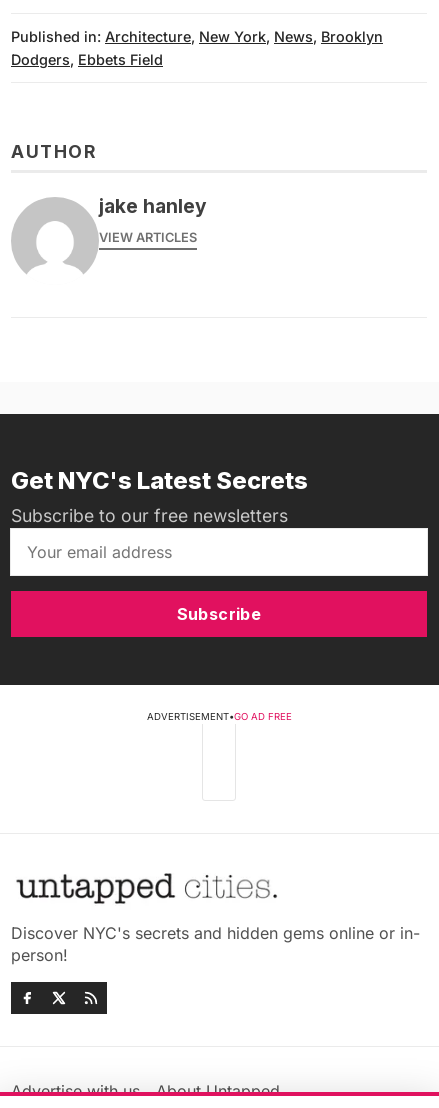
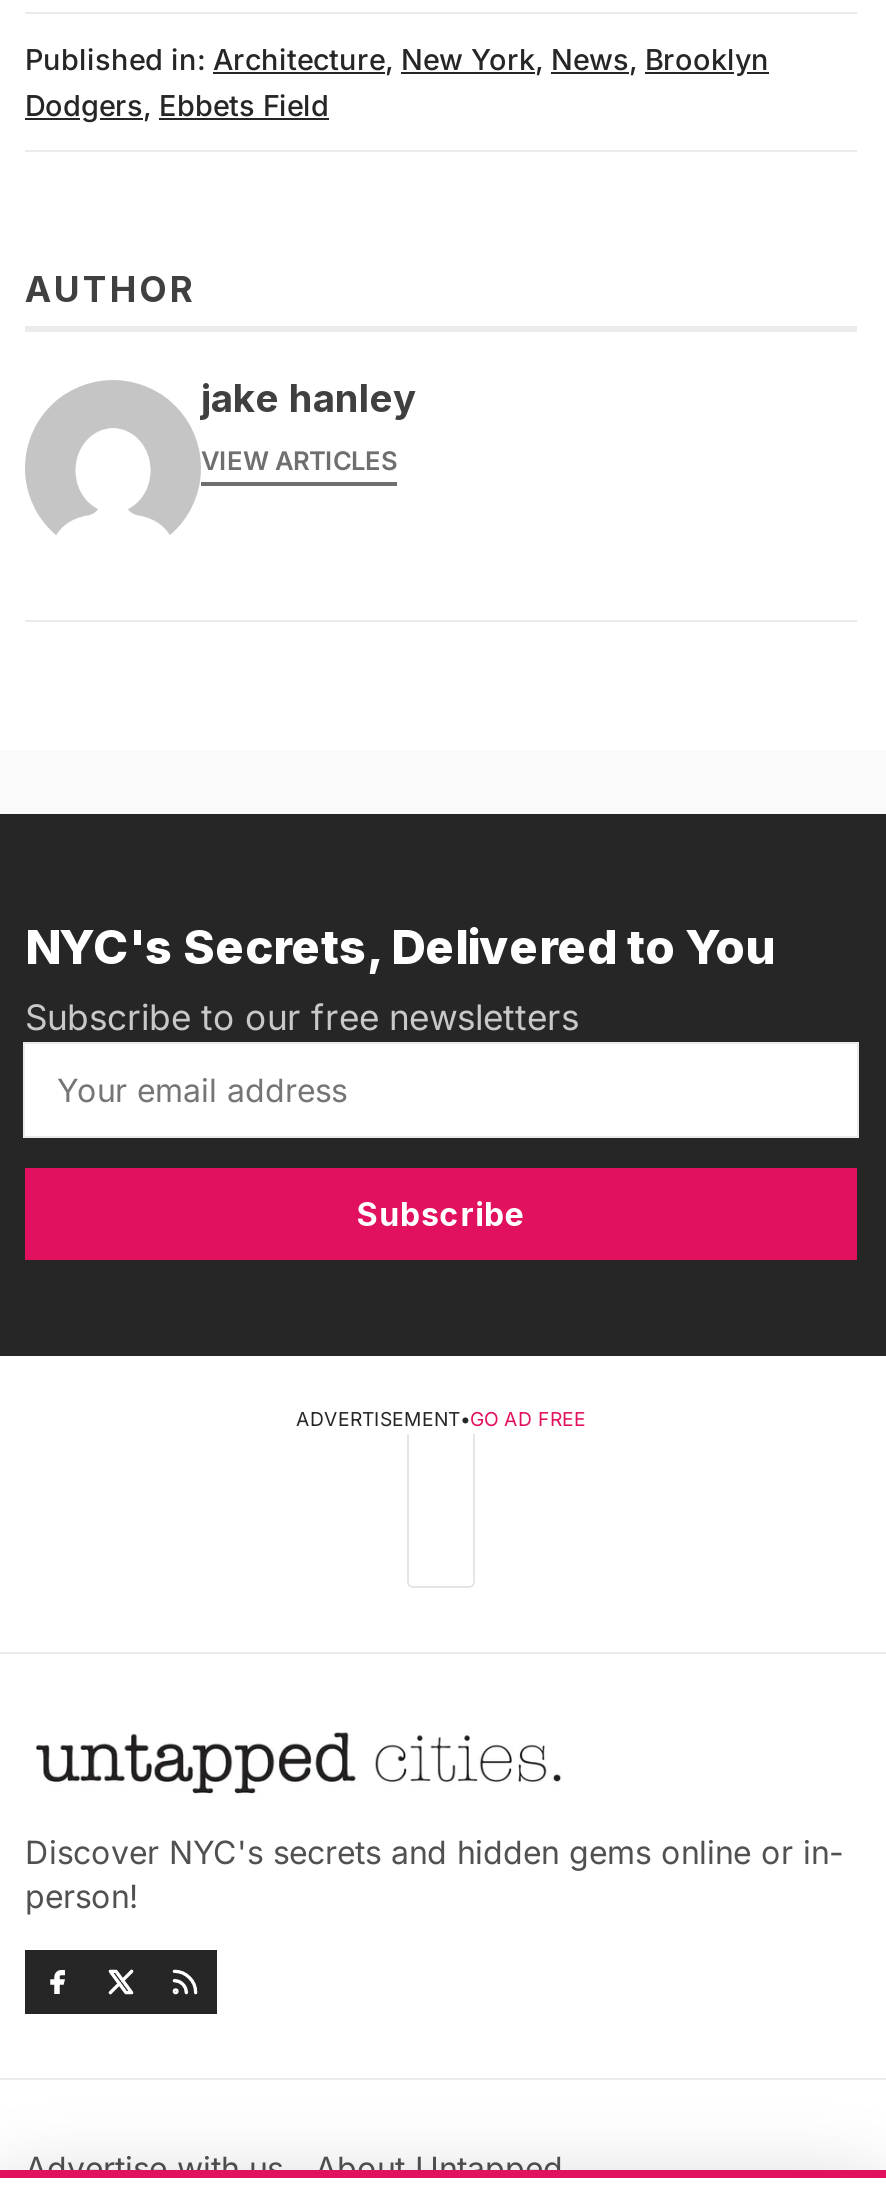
- Get NYC's Latest Secrets
+ NYC's Secrets, Delivered to You
